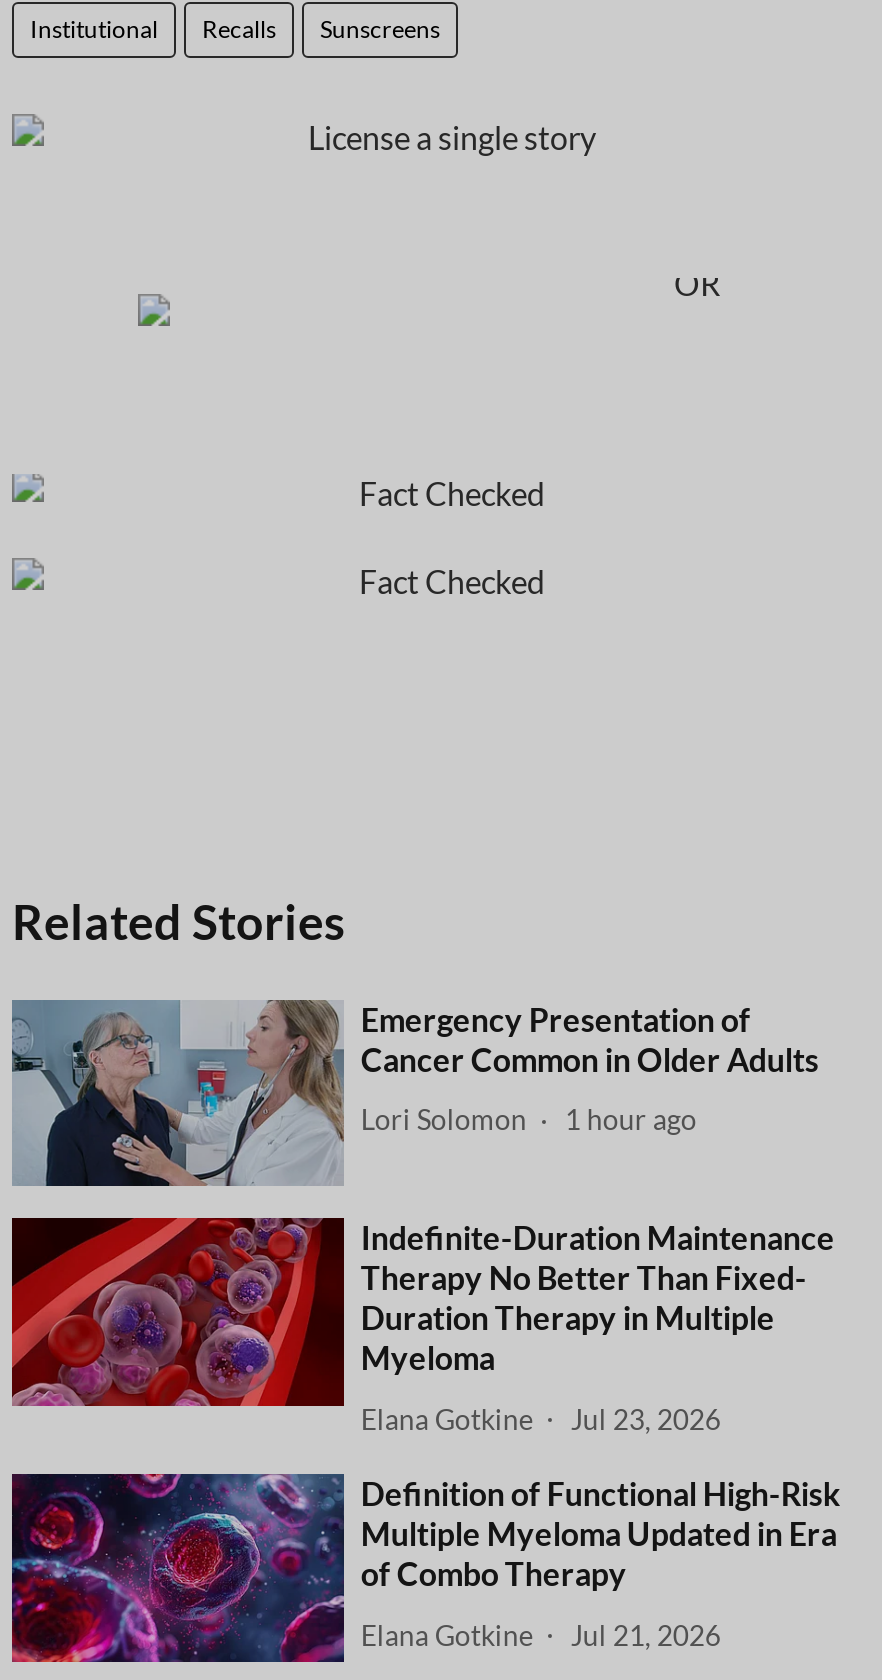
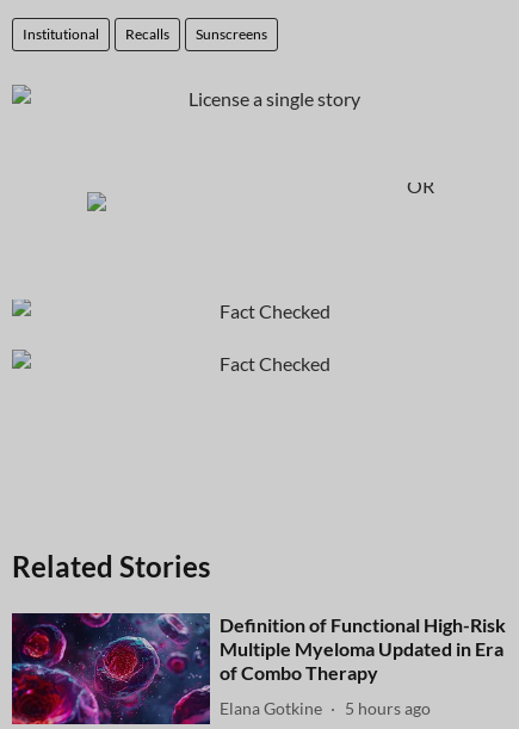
- [image]
- Emergency Presentation of
- Cancer Common in Older Adults
- Lori Solomon
- 1 hour ago
- Indefinite-Duration Maintenance
- Therapy No Better Than Fixed-
- Duration Therapy in Multiple
- Myeloma
- Elana Gotkine
- Jul 23, 2026

- [image]

- Elana Gotkine Jul 21, 2026
+ Elana Gotkine 5 hours ago
